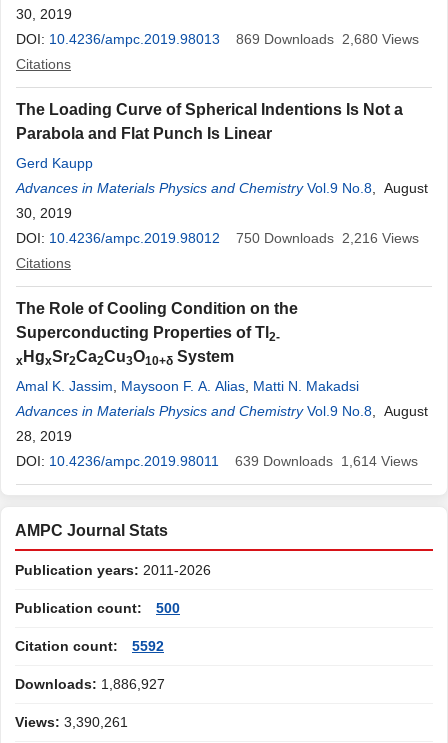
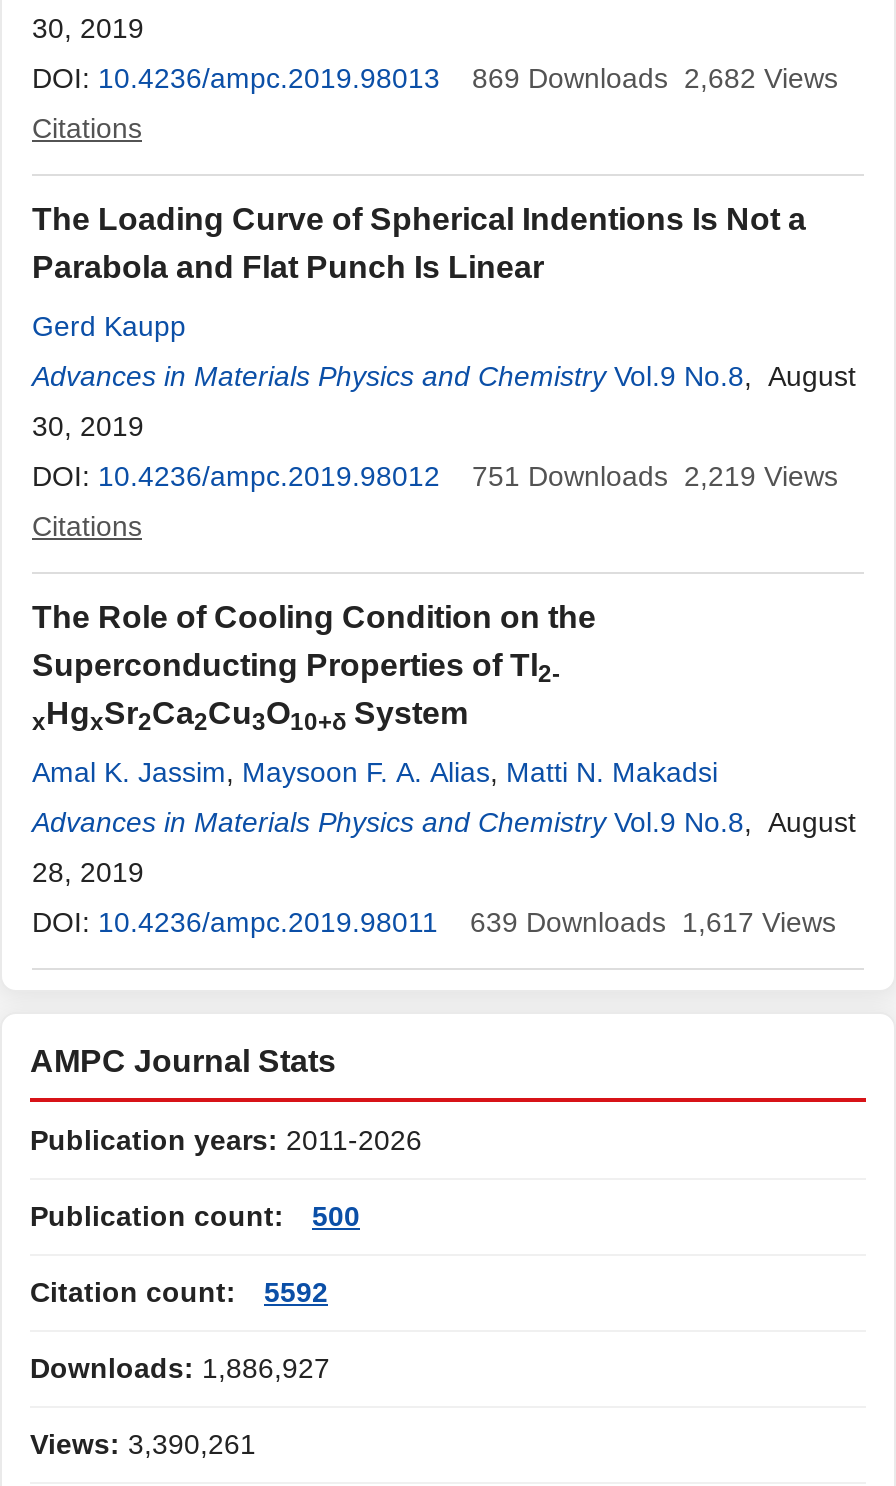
- 869 Downloads 2,680 Views
+ 869 Downloads 2,682 Views

- 750 Downloads 2,216 Views
+ 751 Downloads 2,219 Views

- 639 Downloads 1,614 Views
+ 639 Downloads 1,617 Views
